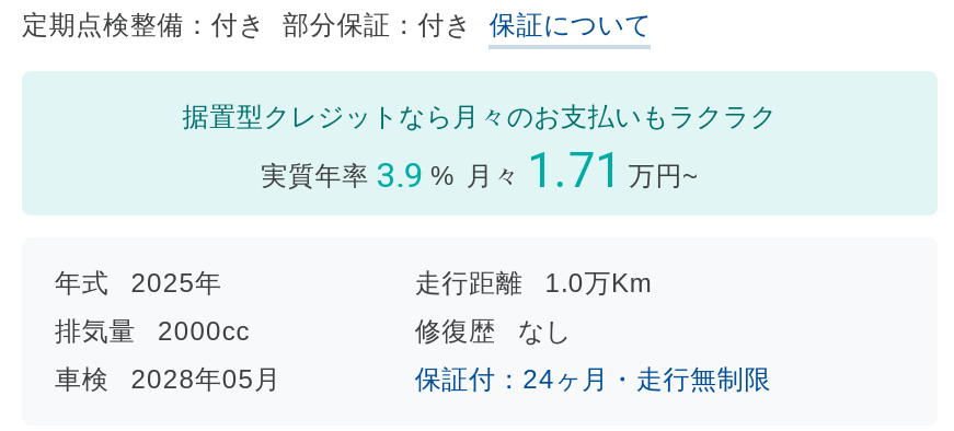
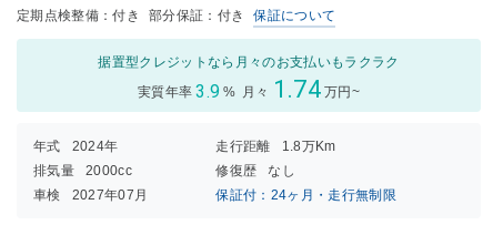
- 実質年率 3.9 % 月々 1.71 万円~
+ 実質年率 3.9 % 月々 1.74 万円~

- 年式 2025年
+ 年式 2024年

- 走行距離 1.0万Km
+ 走行距離 1.8万Km

- 車検 2028年05月
+ 車検 2027年07月
